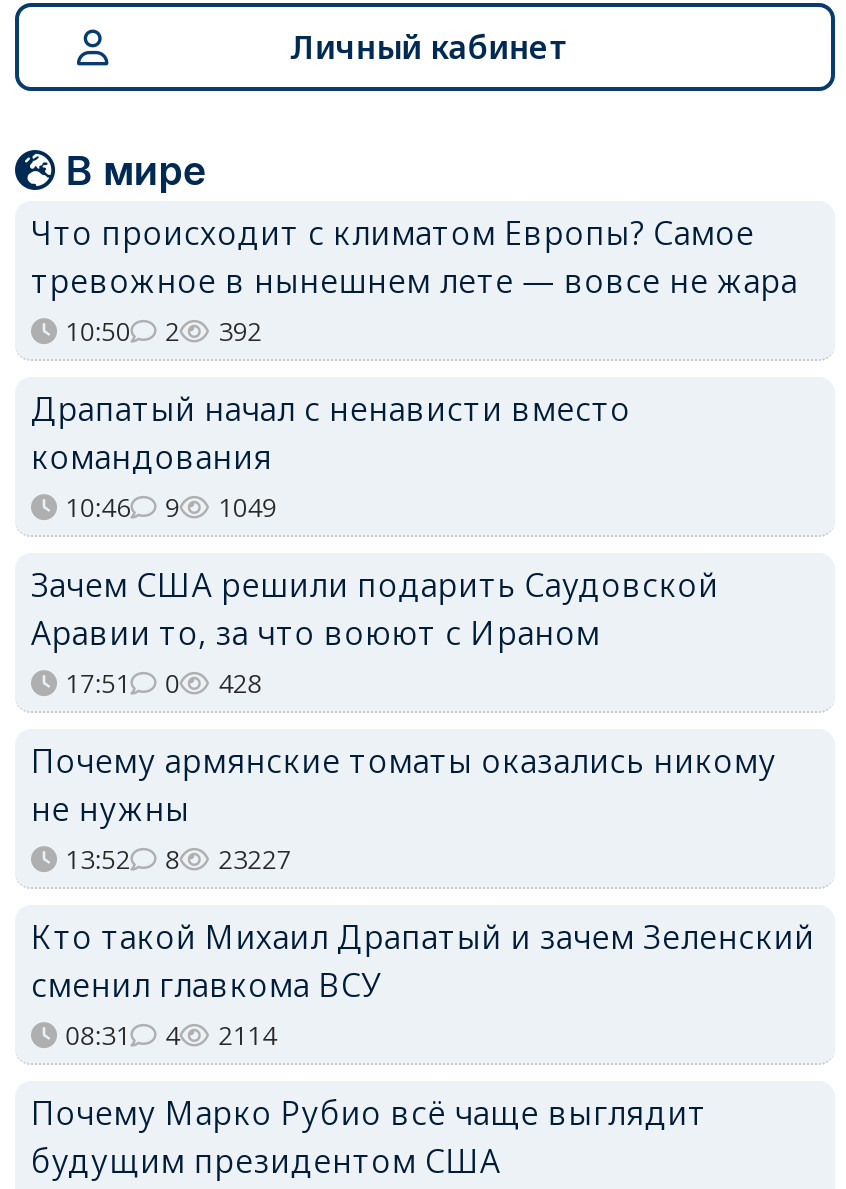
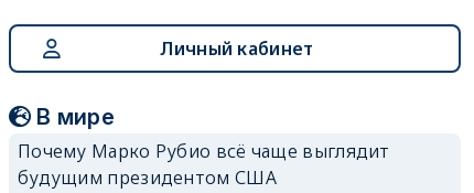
- Что происходит с климатом Европы? Самое
- тревожное в нынешнем лете — вовсе не жара
- 10:50
- 2
- 392
- Драпатый начал с ненависти вместо
- командования
- 10:46
- 9
- 1049
- Зачем США решили подарить Саудовской
- Аравии то, за что воюют с Ираном
- 17:51
- 0
- 428
- Почему армянские томаты оказались никому
- не нужны
- 13:52
- 8
- 23227
- Кто такой Михаил Драпатый и зачем Зеленский
- сменил главкома ВСУ
- 08:31
- 4
- 2114
